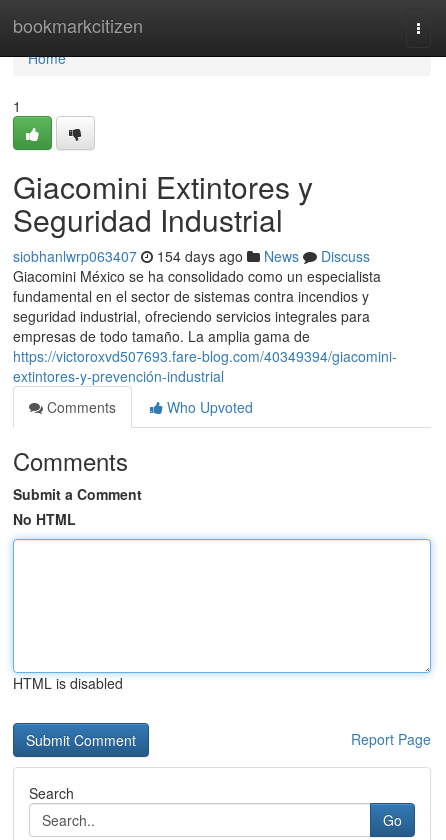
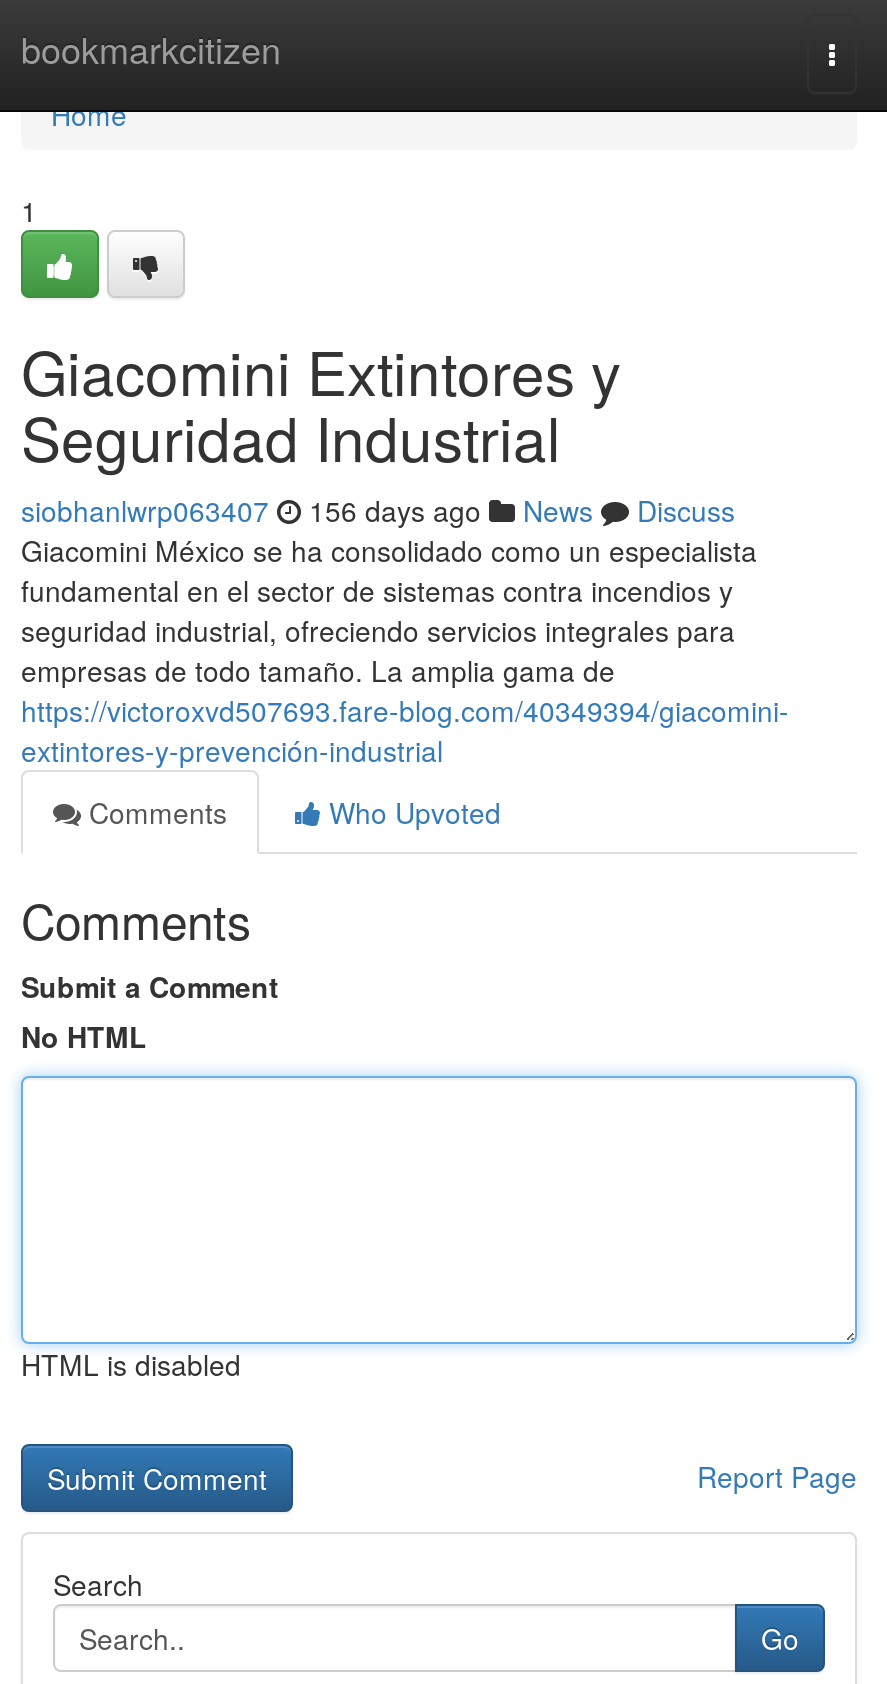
- siobhanlwrp063407 154 days ago News Discuss
+ siobhanlwrp063407 156 days ago News Discuss
